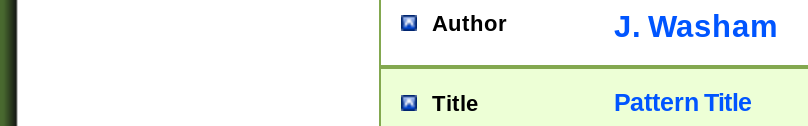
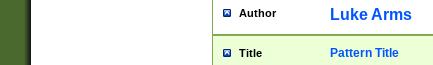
- J. Washam
+ Luke Arms
